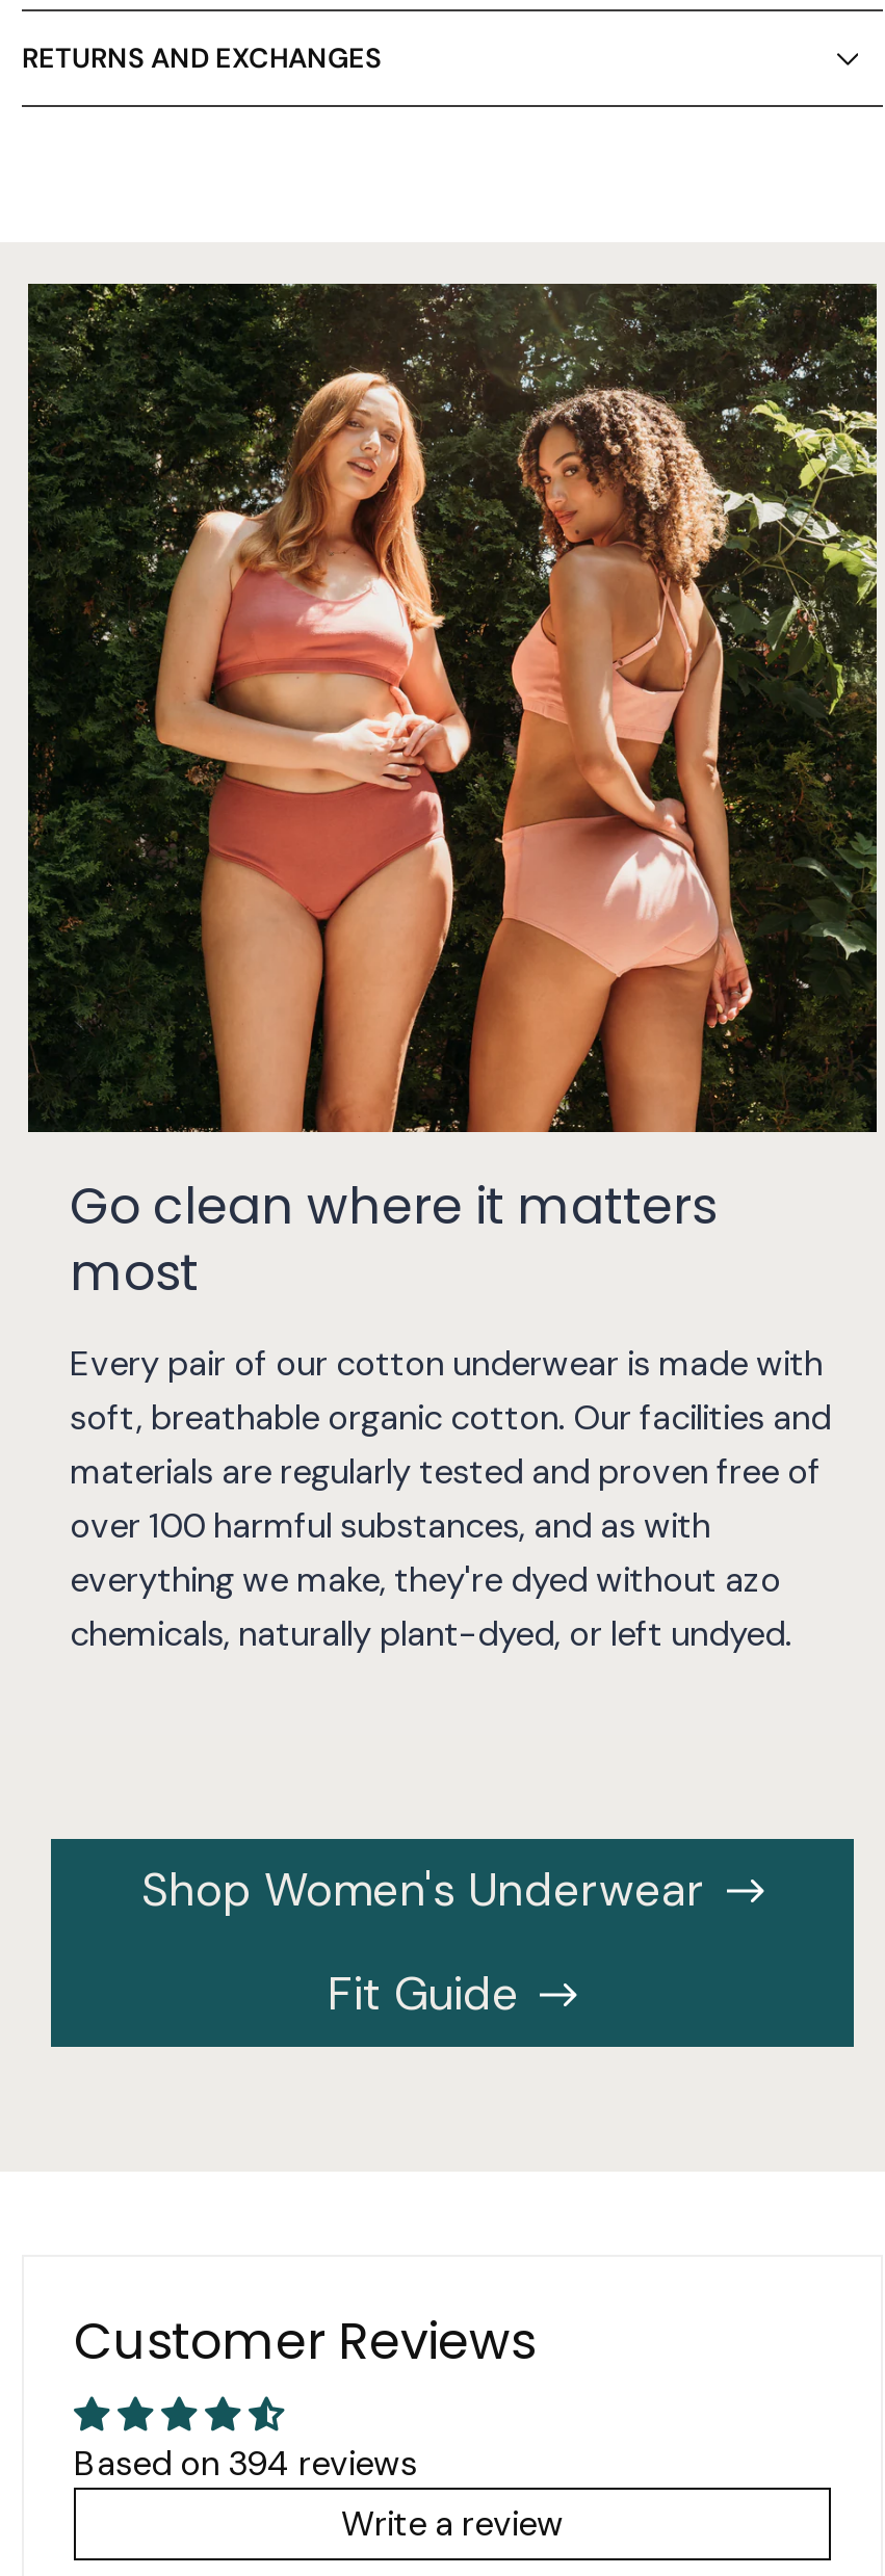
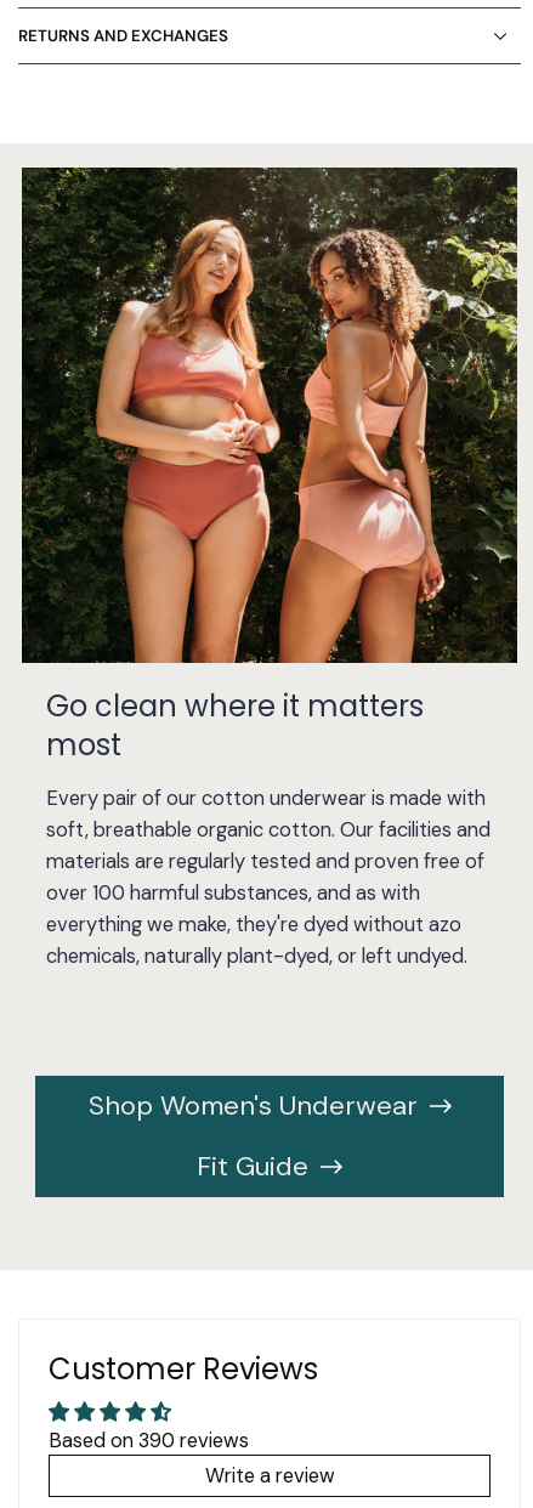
- Based on 394 reviews
+ Based on 390 reviews
